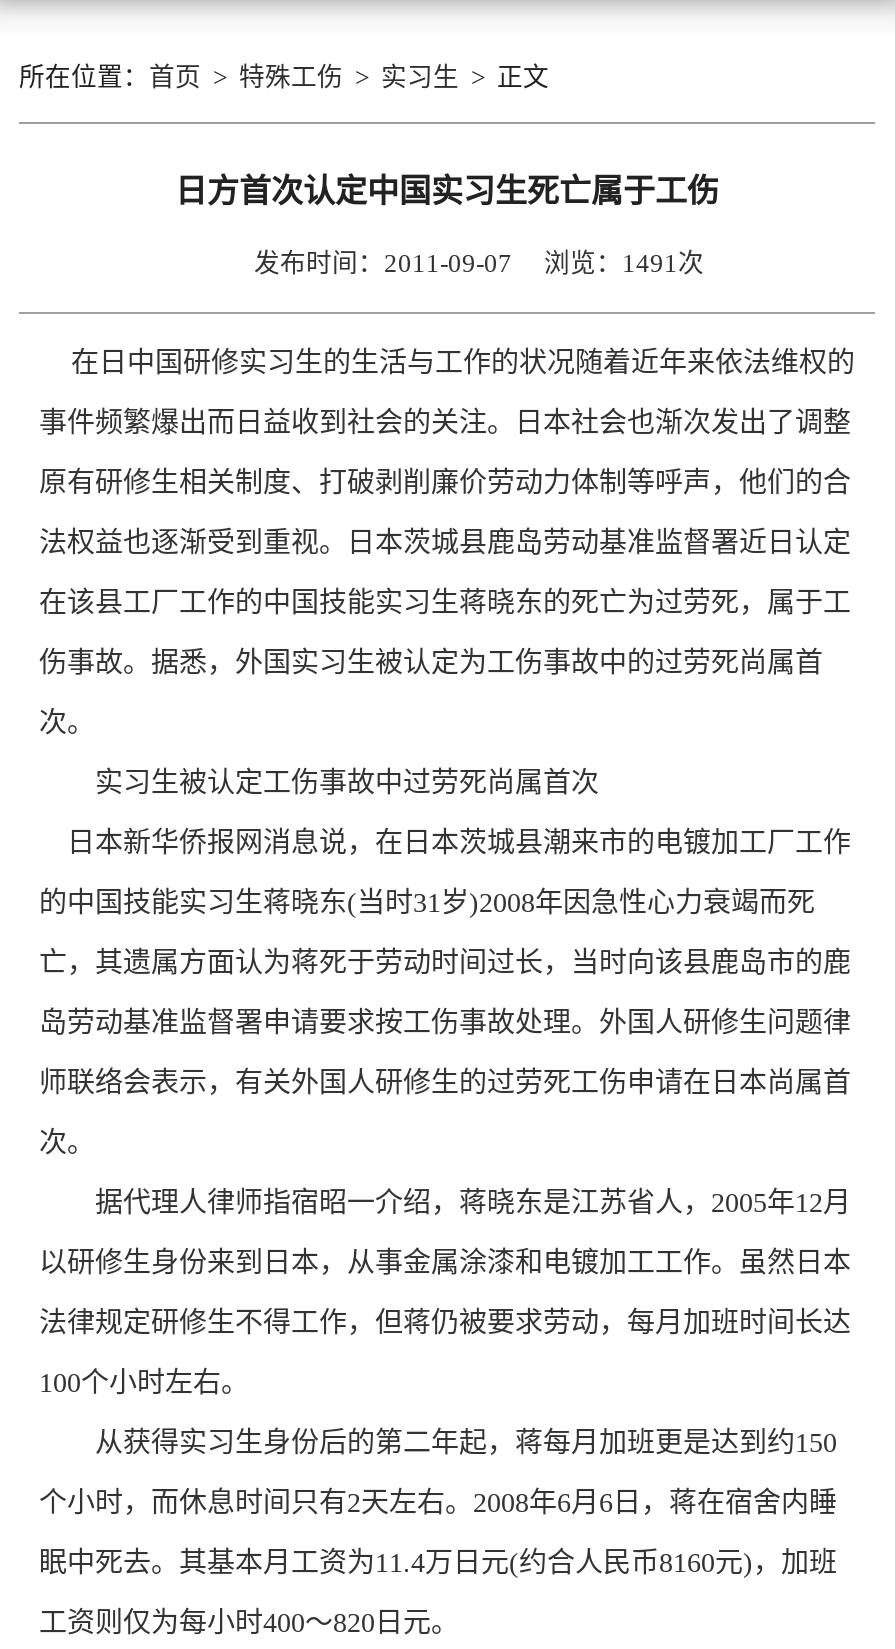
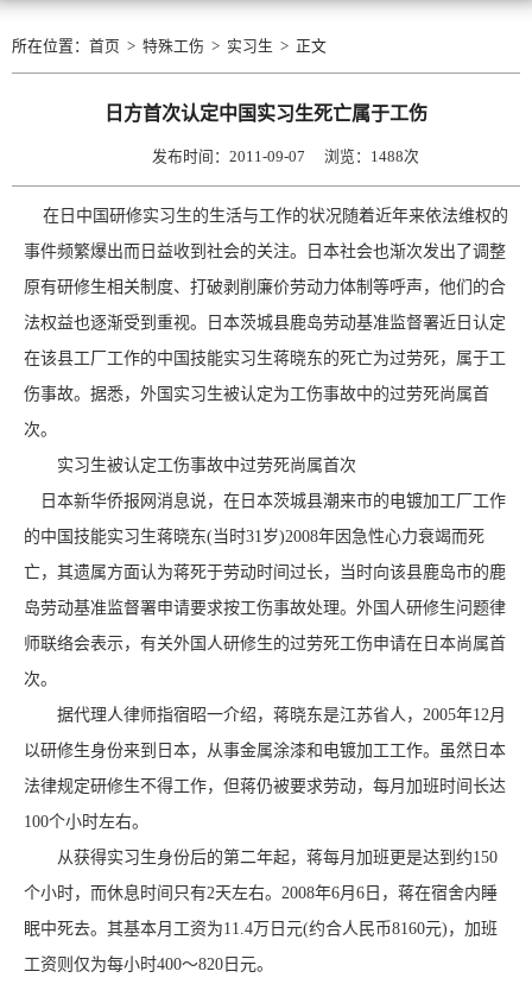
- 发布时间：2011-09-07 浏览：1491次
+ 发布时间：2011-09-07 浏览：1488次
